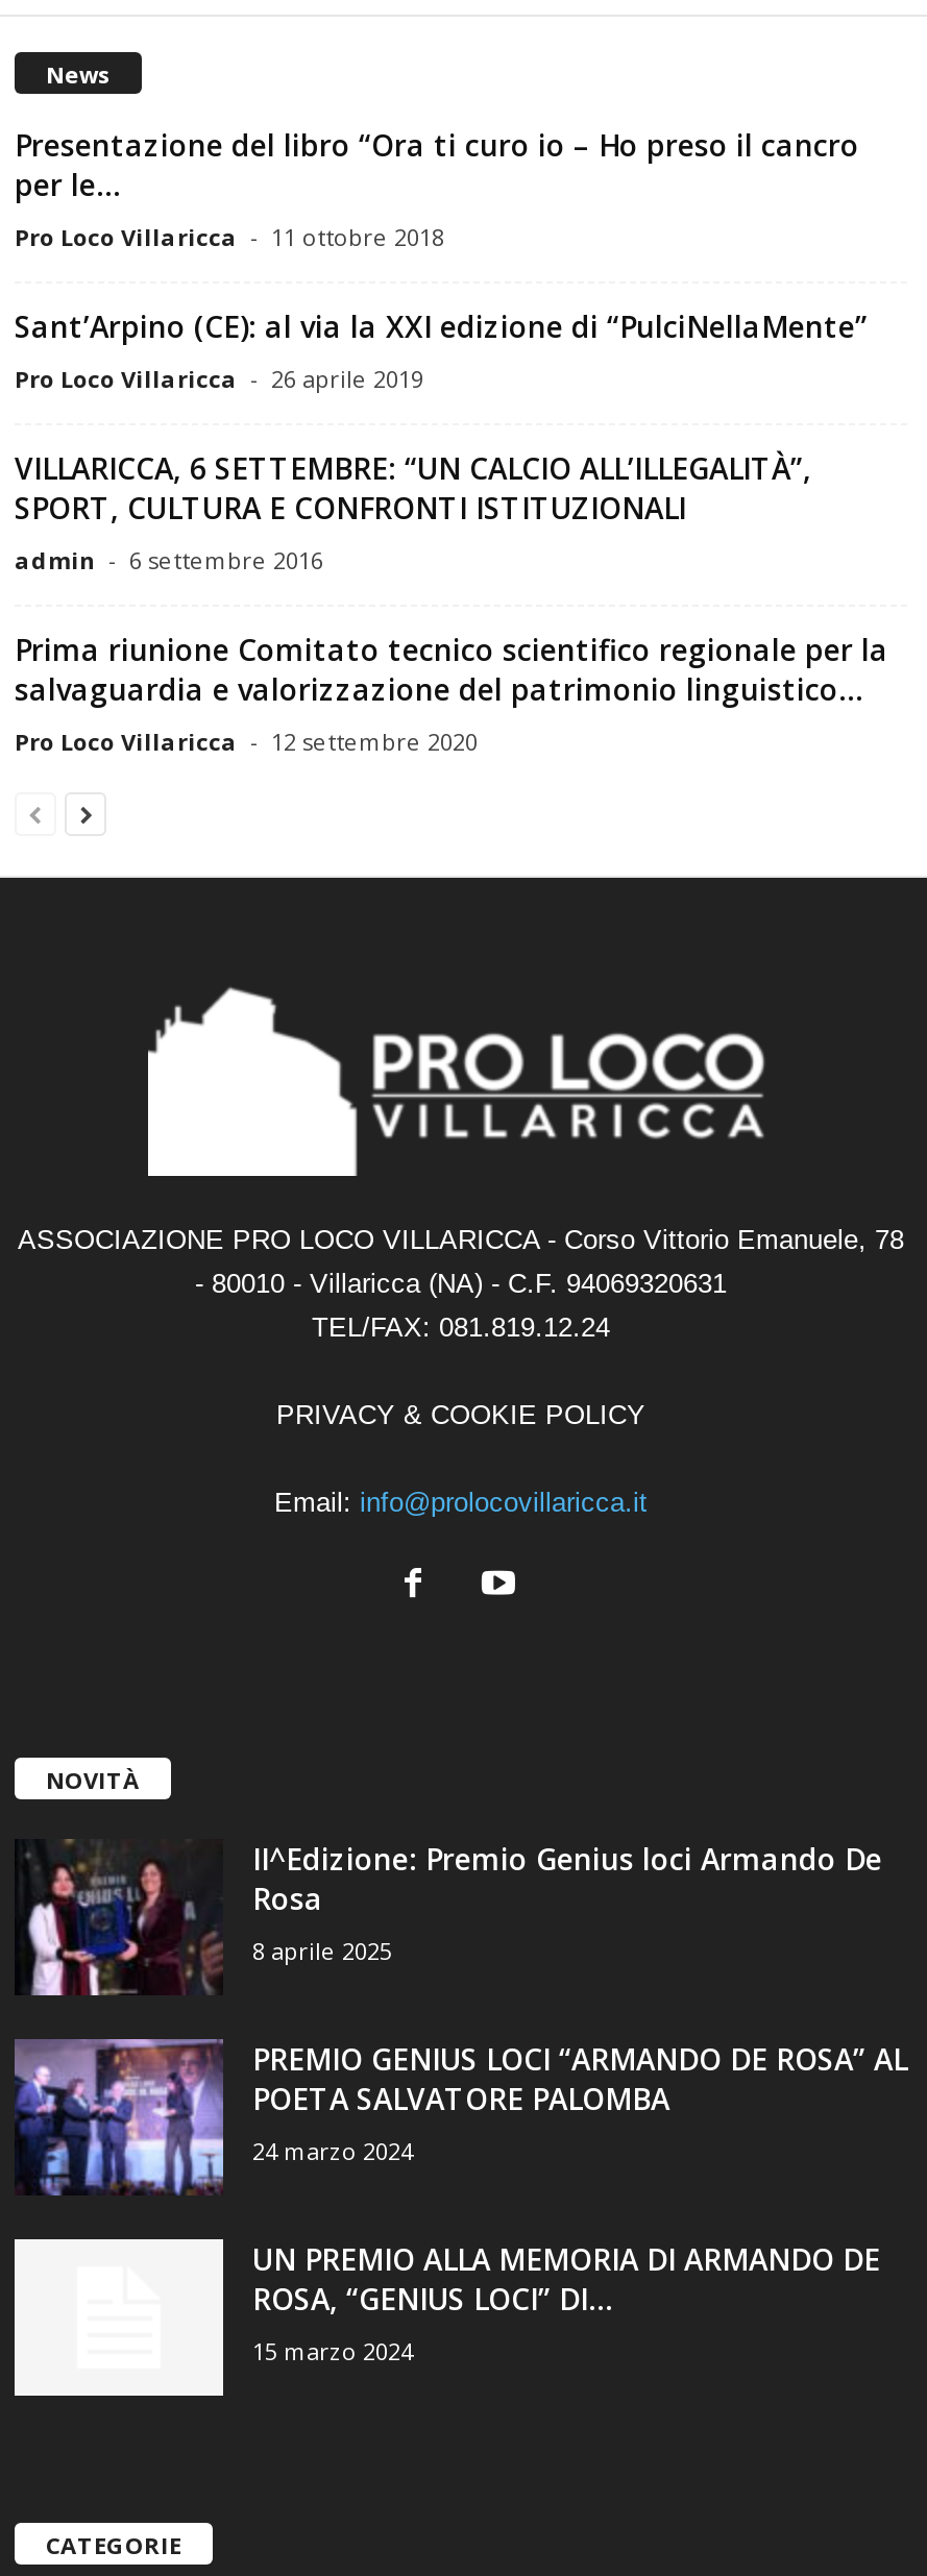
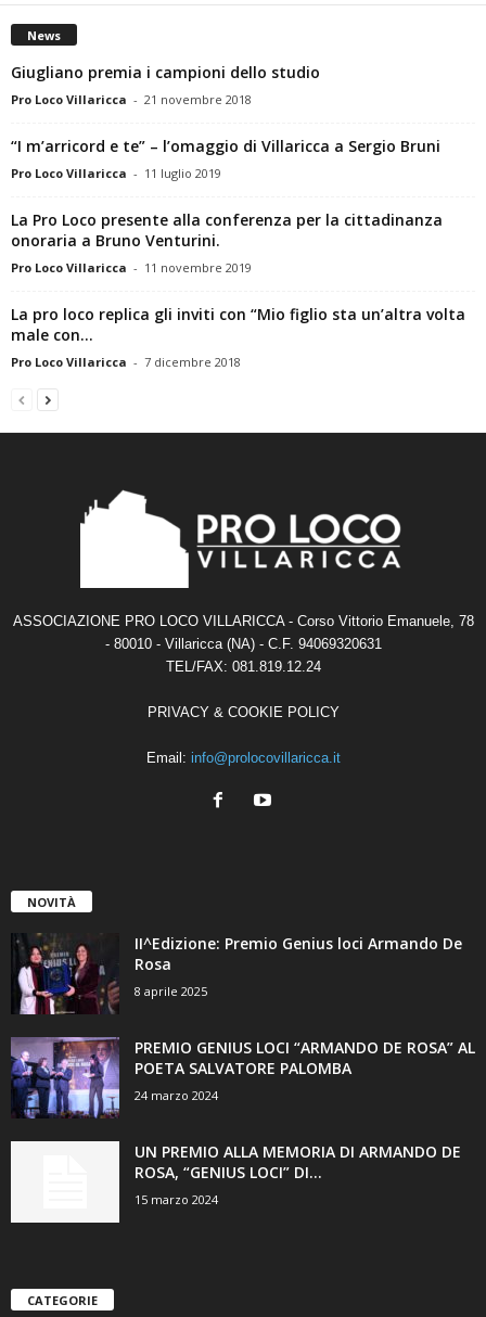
- Presentazione del libro “Ora ti curo io – Ho preso il cancro
- per le...
- Pro Loco Villaricca - 11 ottobre 2018
+ Giugliano premia i campioni dello studio
+ Pro Loco Villaricca - 21 novembre 2018

- Sant’Arpino (CE): al via la XXI edizione di “PulciNellaMente”
- Pro Loco Villaricca - 26 aprile 2019
+ “I m’arricord e te” – l’omaggio di Villaricca a Sergio Bruni
+ Pro Loco Villaricca - 11 luglio 2019

- VILLARICCA, 6 SETTEMBRE: “UN CALCIO ALL’ILLEGALITÀ”,
- SPORT, CULTURA E CONFRONTI ISTITUZIONALI
- admin - 6 settembre 2016
+ La Pro Loco presente alla conferenza per la cittadinanza
+ onoraria a Bruno Venturini.
+ Pro Loco Villaricca - 11 novembre 2019

- Prima riunione Comitato tecnico scientifico regionale per la
- salvaguardia e valorizzazione del patrimonio linguistico...
- Pro Loco Villaricca - 12 settembre 2020
+ La pro loco replica gli inviti con “Mio figlio sta un’altra volta
+ male con...
+ Pro Loco Villaricca - 7 dicembre 2018
